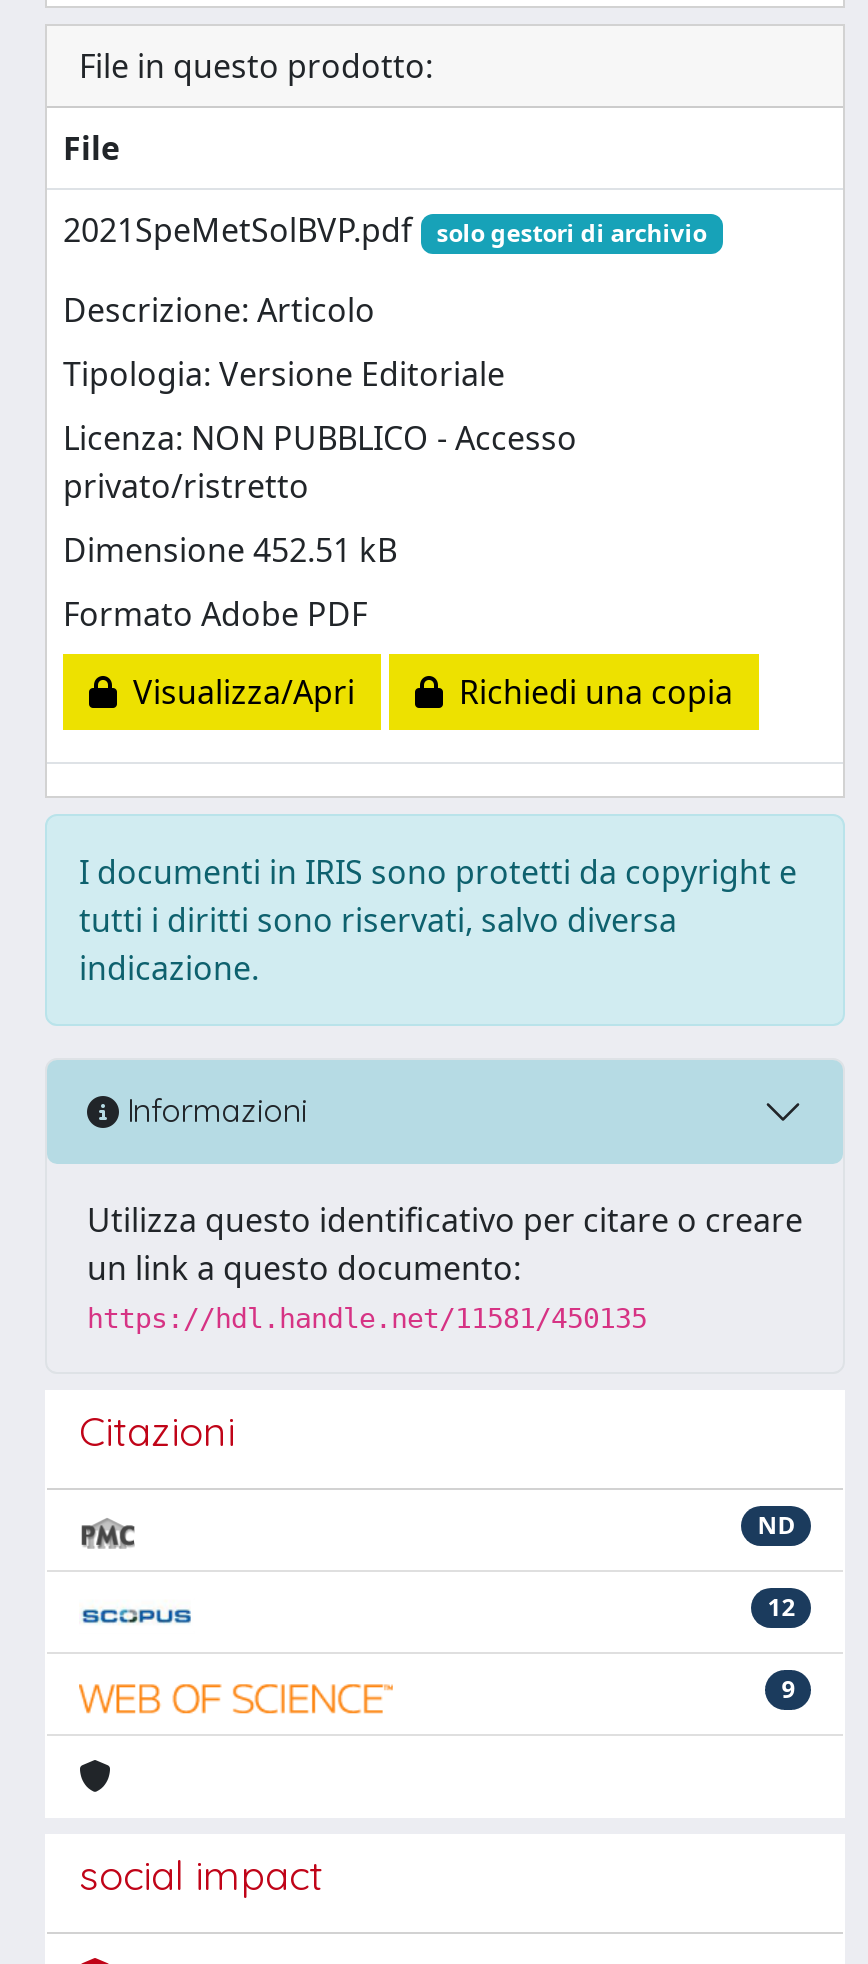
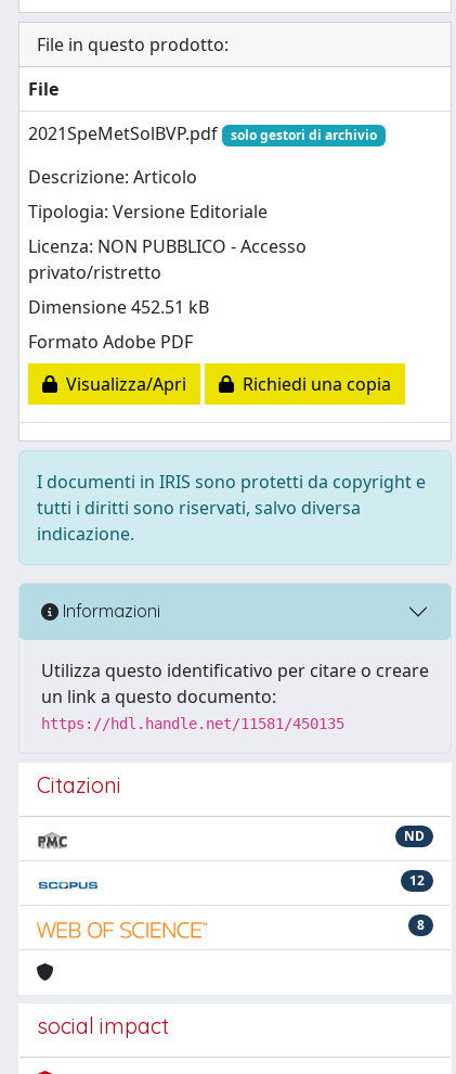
- 9
+ 8
